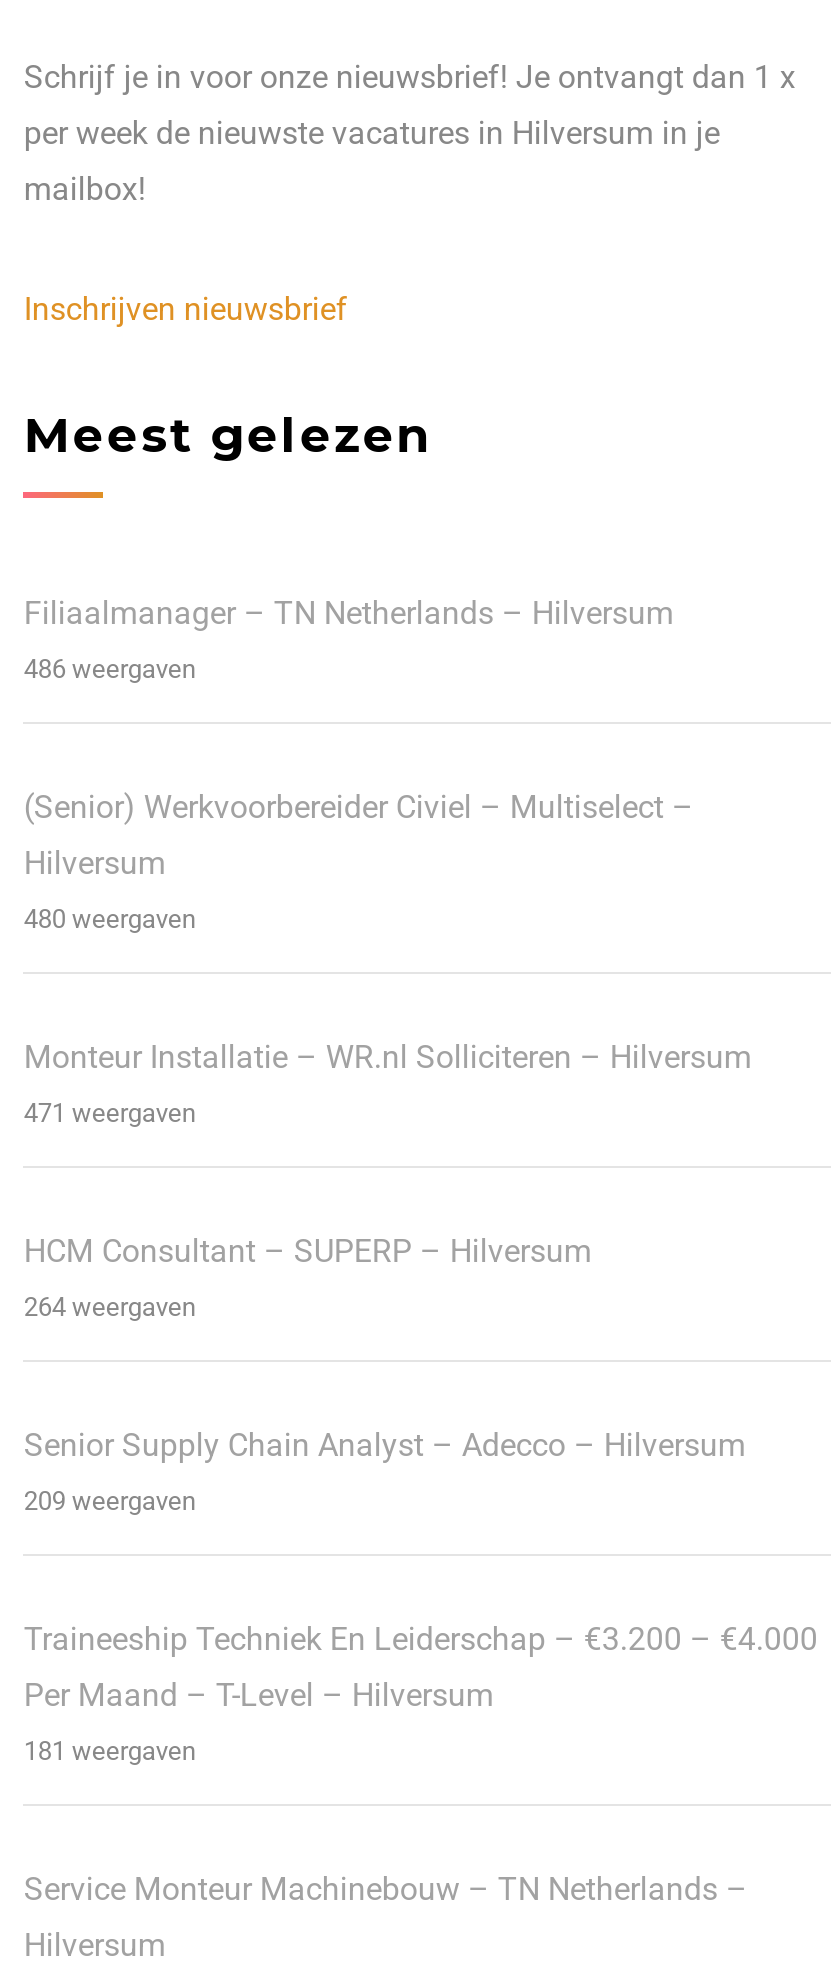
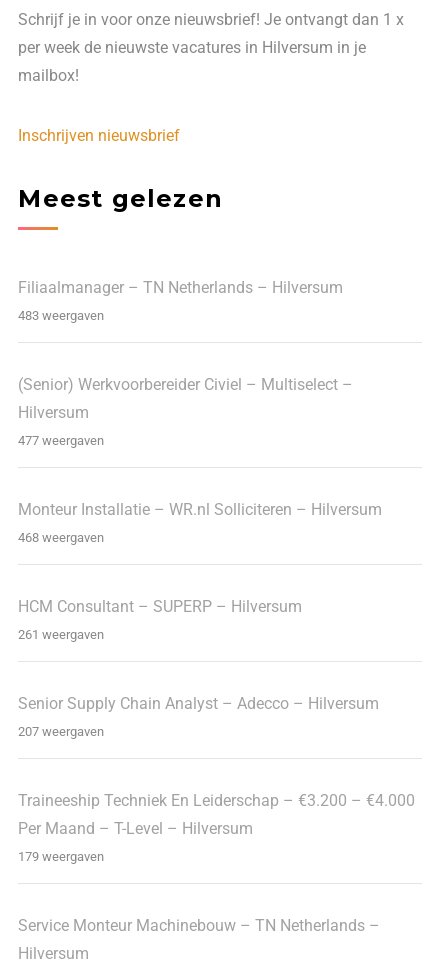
- 486 weergaven
+ 483 weergaven

- 480 weergaven
+ 477 weergaven

- 471 weergaven
+ 468 weergaven

- 264 weergaven
+ 261 weergaven

- 209 weergaven
+ 207 weergaven

- 181 weergaven
+ 179 weergaven
